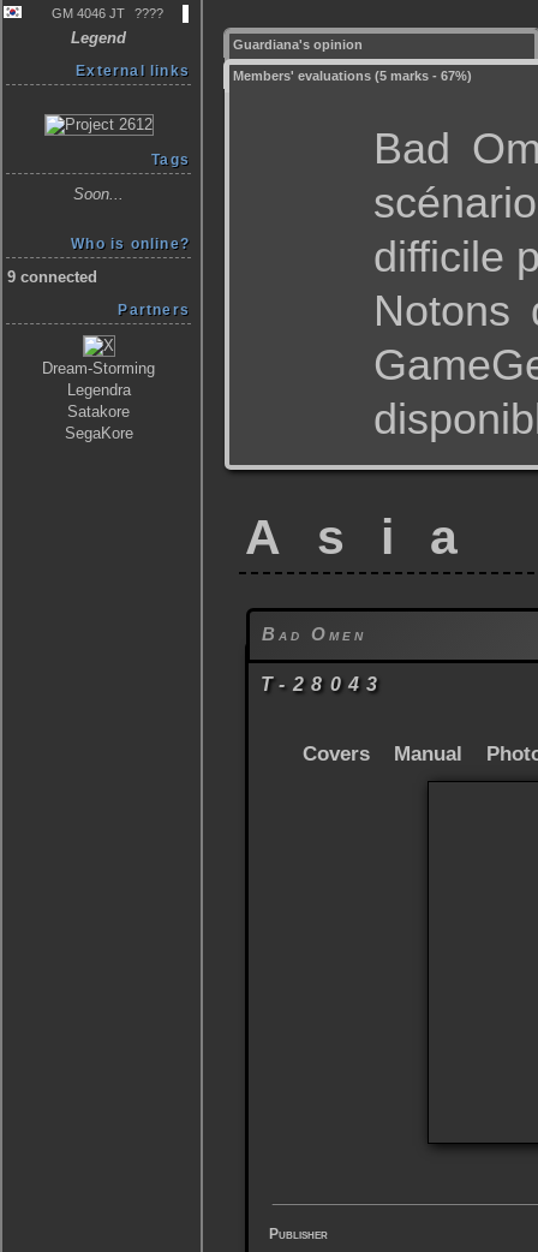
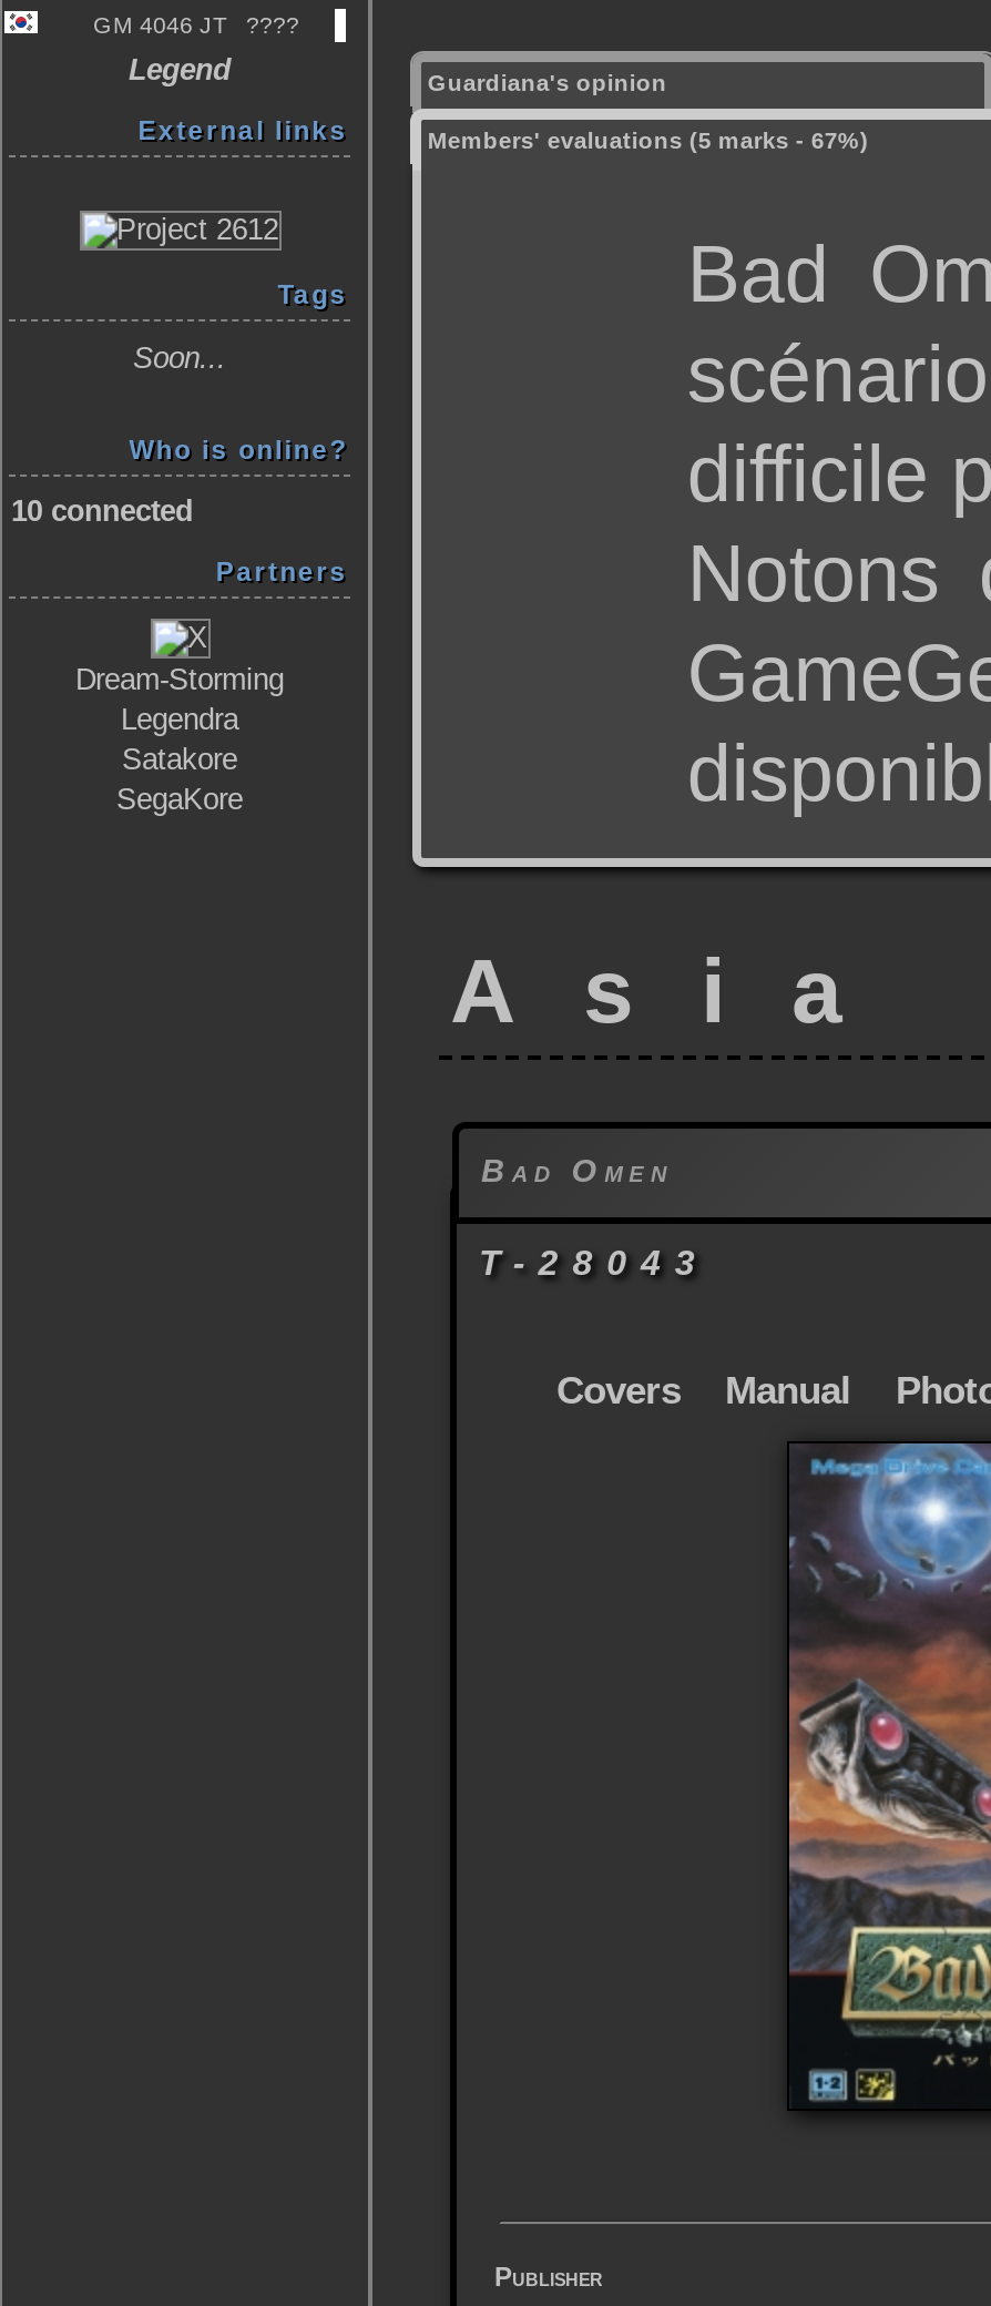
- 9 connected
+ 10 connected

+ [image]

+ [image]
